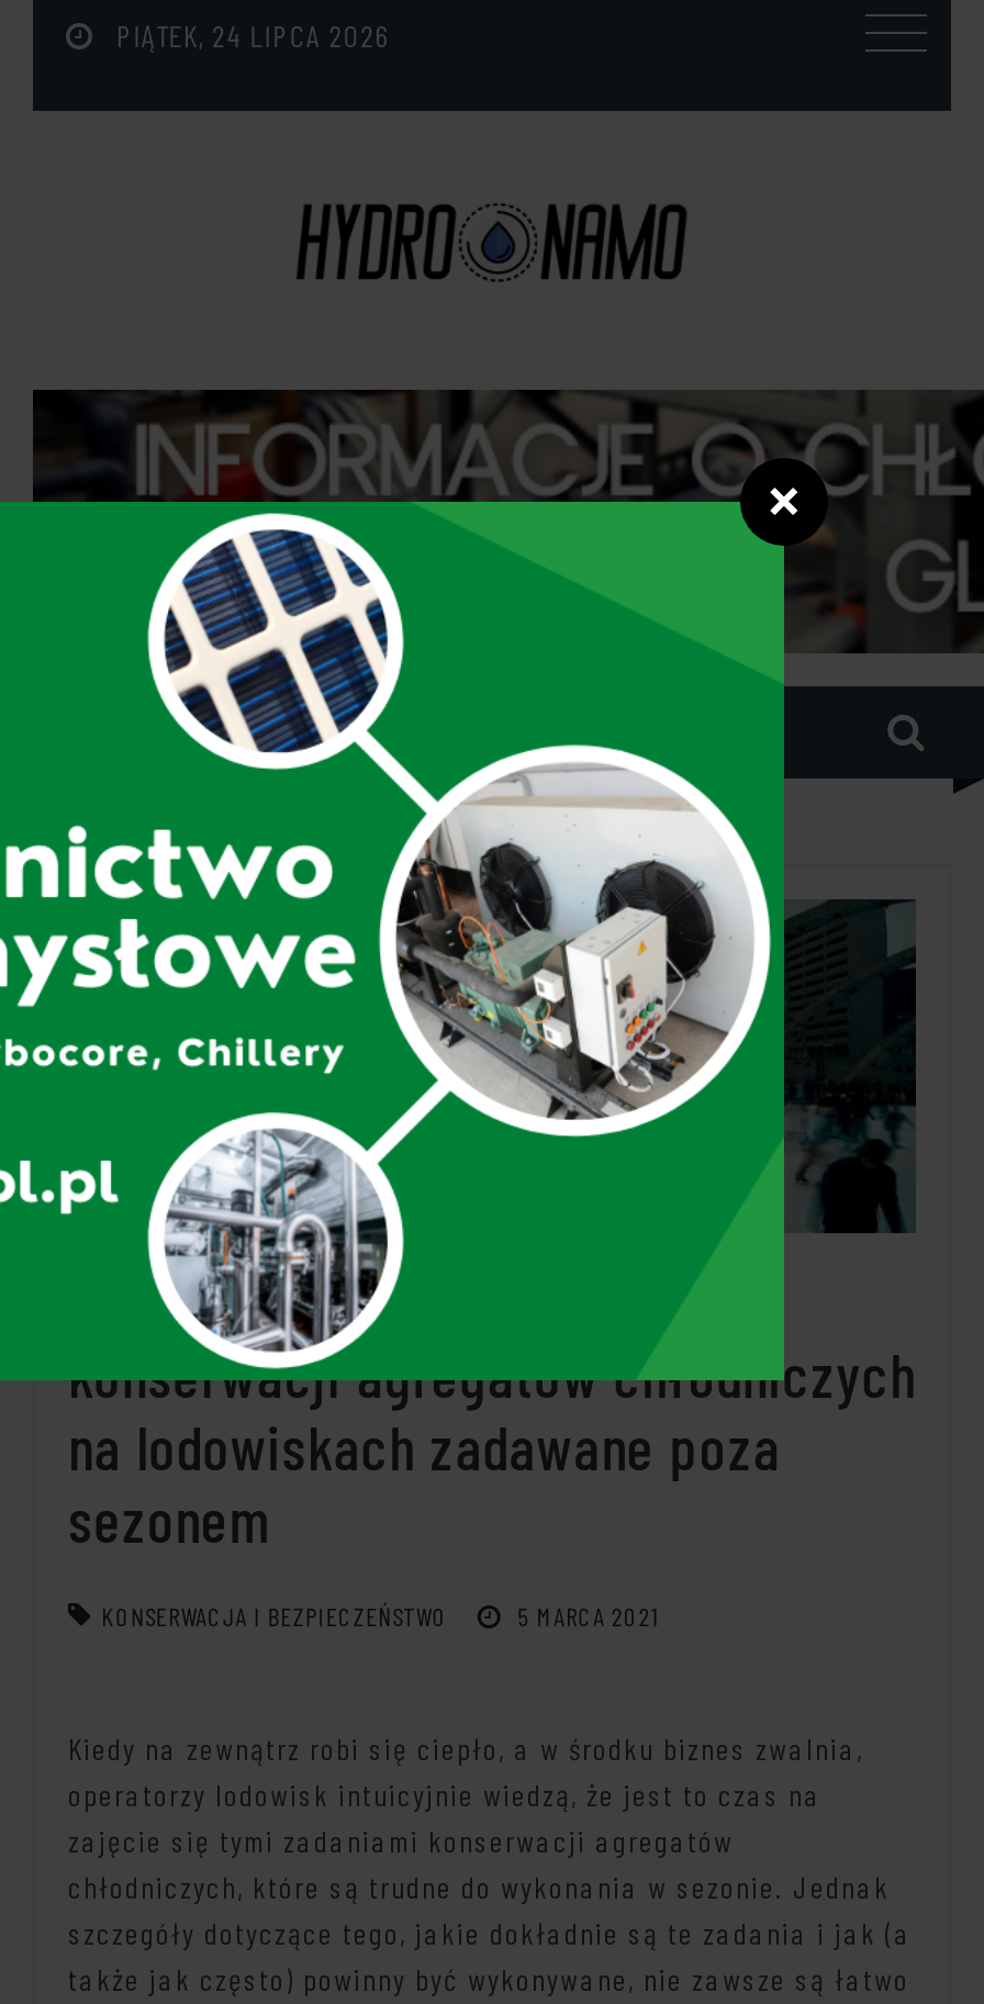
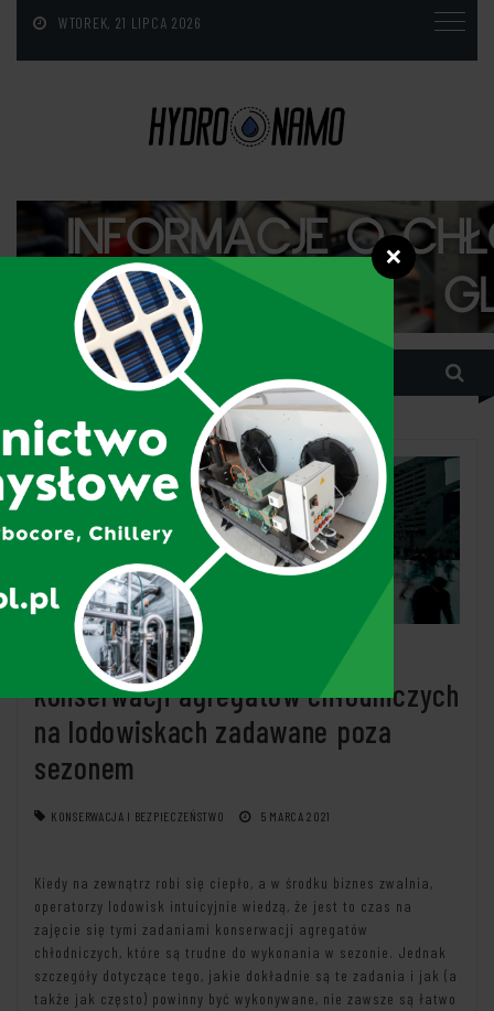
- PIĄTEK, 24 LIPCA 2026
+ WTOREK, 21 LIPCA 2026
